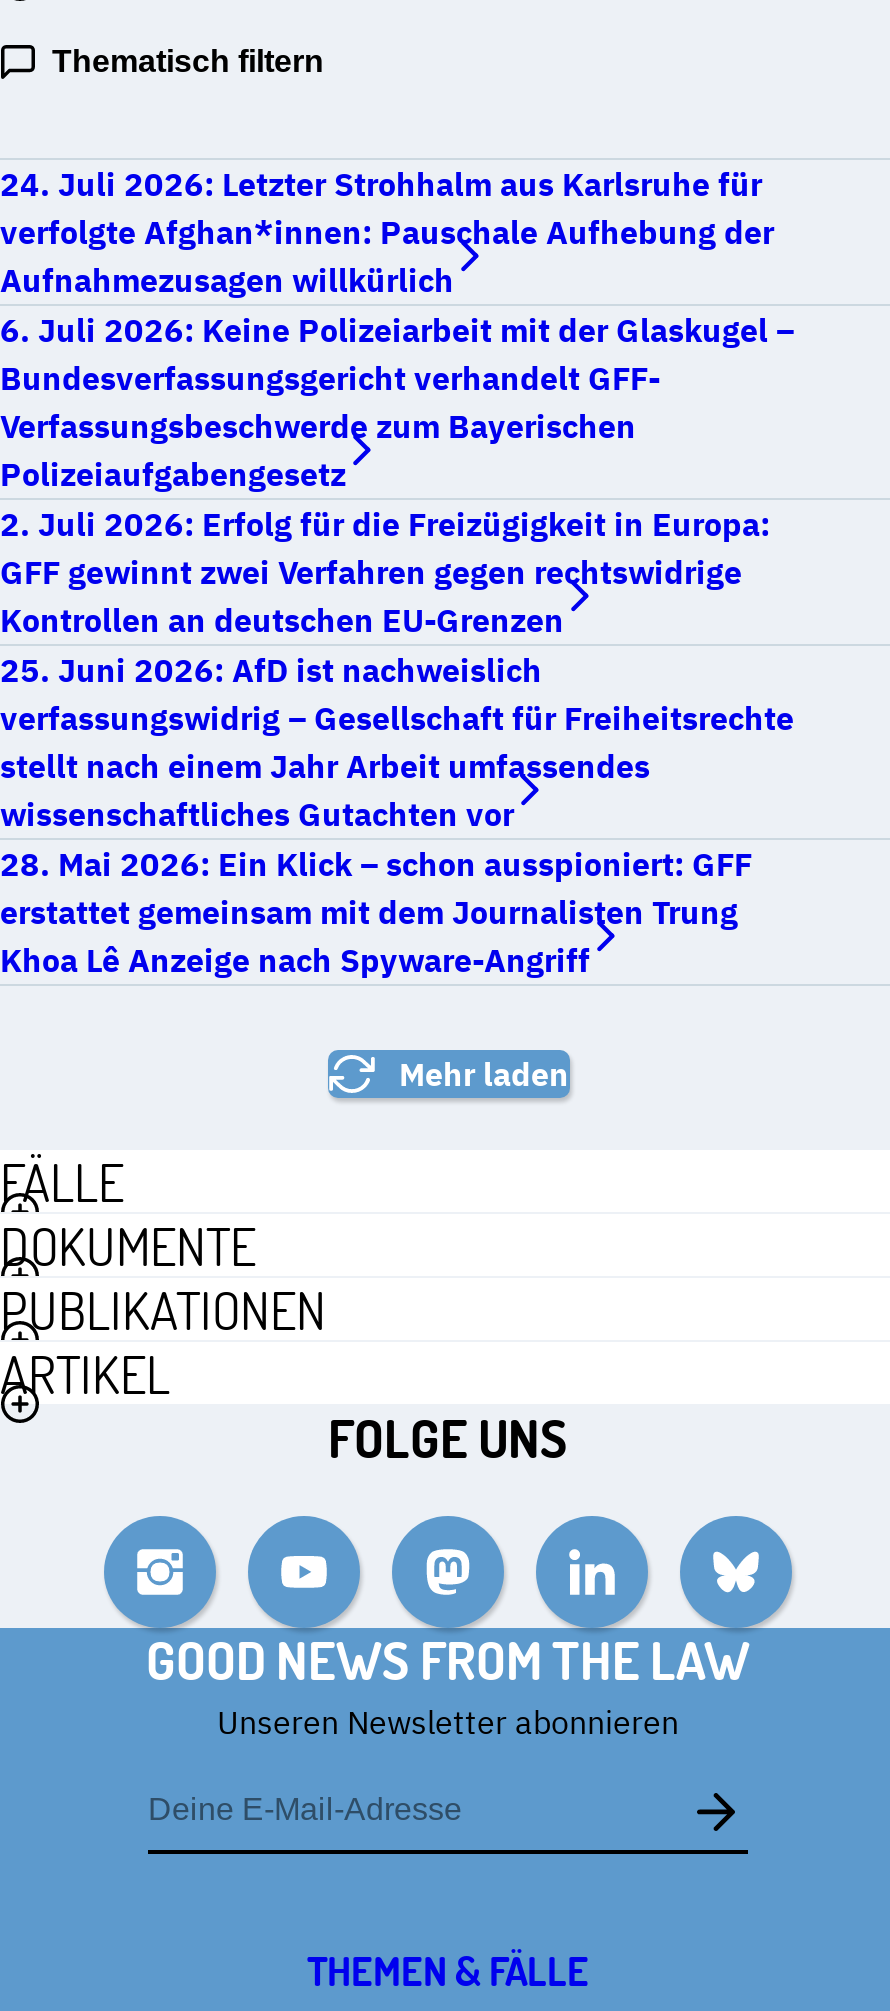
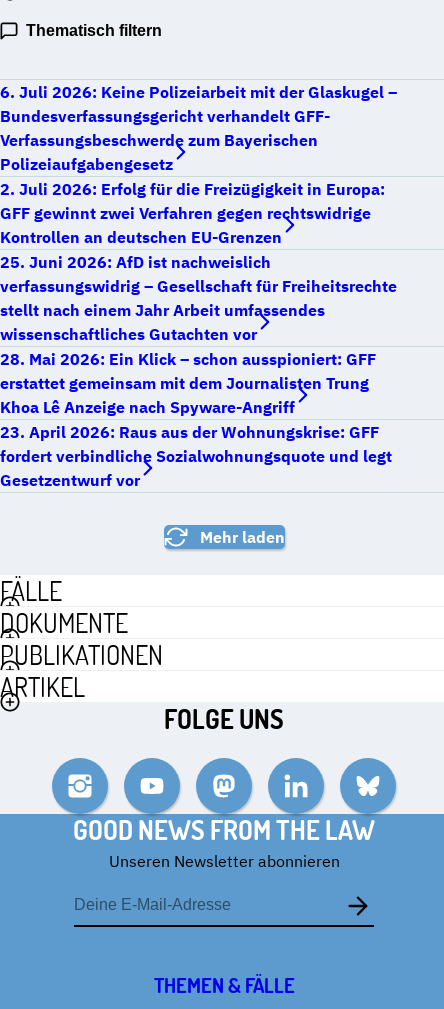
- 24. Juli 2026: Letzter Strohhalm aus Karlsruhe für
- verfolgte Afghan*innen: Pauschale Aufhebung der
- Aufnahmezusagen willkürlich

moved up: 6. Juli 2026: Keine Polizeiarbeit mit der Glaskugel – | Bundesverfassungsgericht verhandelt GFF- | Verfassungsbeschwerde zum Bayerischen | ... | erstattet gemeinsam mit dem Journalisten Trung | Khoa Lê Anzeige nach Spyware-Angriff

+ 23. April 2026: Raus aus der Wohnungskrise: GFF
+ fordert verbindliche Sozialwohnungsquote und legt
+ Gesetzentwurf vor
